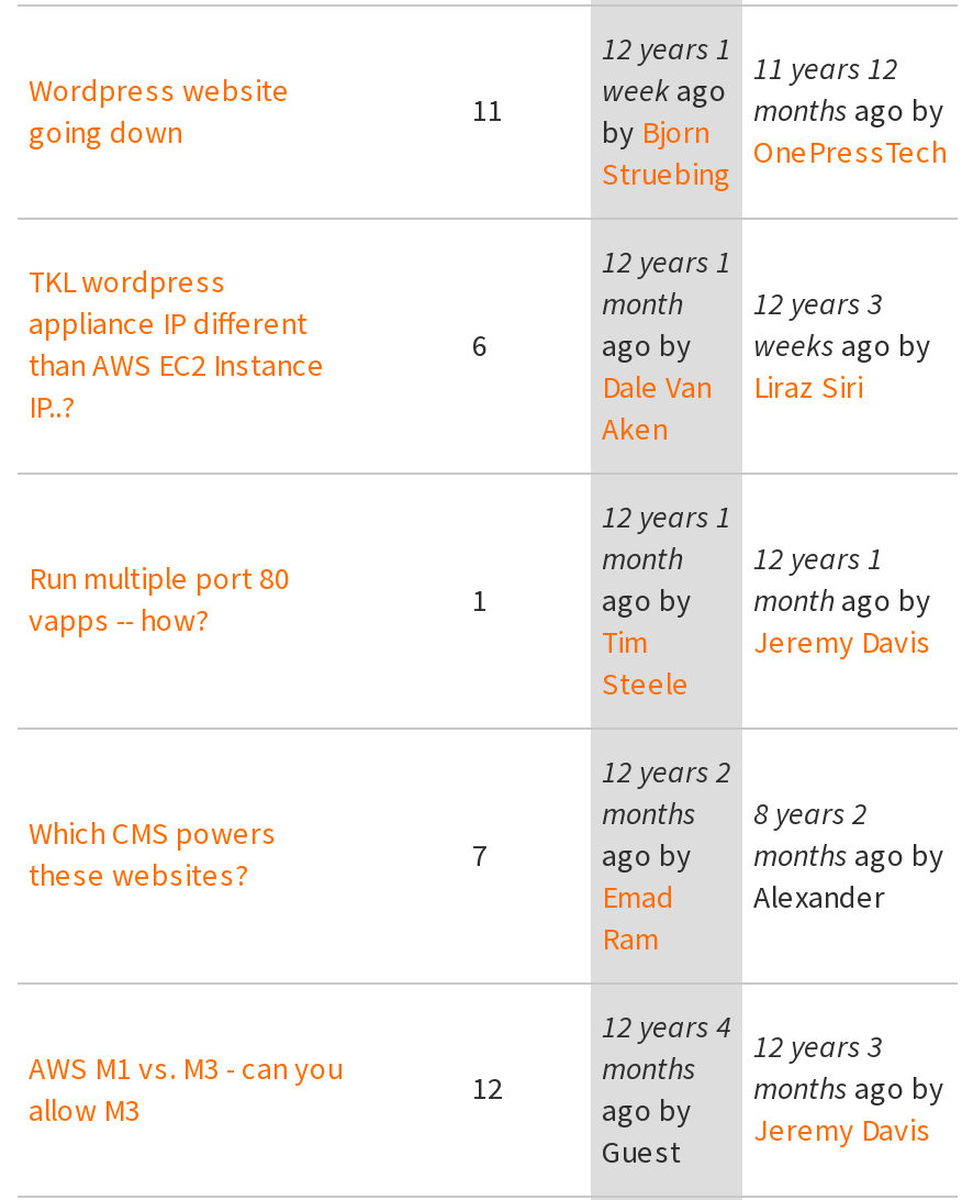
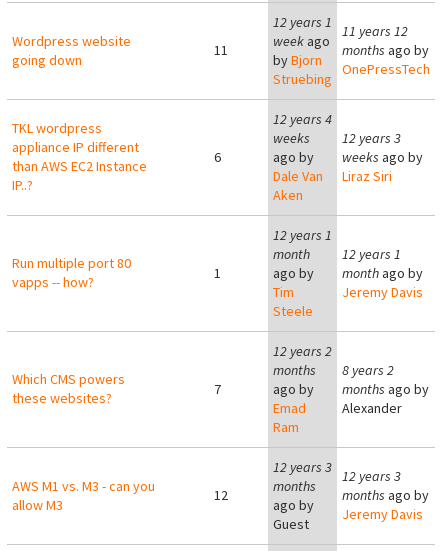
- 12 years 1
- month
+ 12 years 4
+ weeks

- 12 years 4 12 years 3
+ 12 years 3 12 years 3
